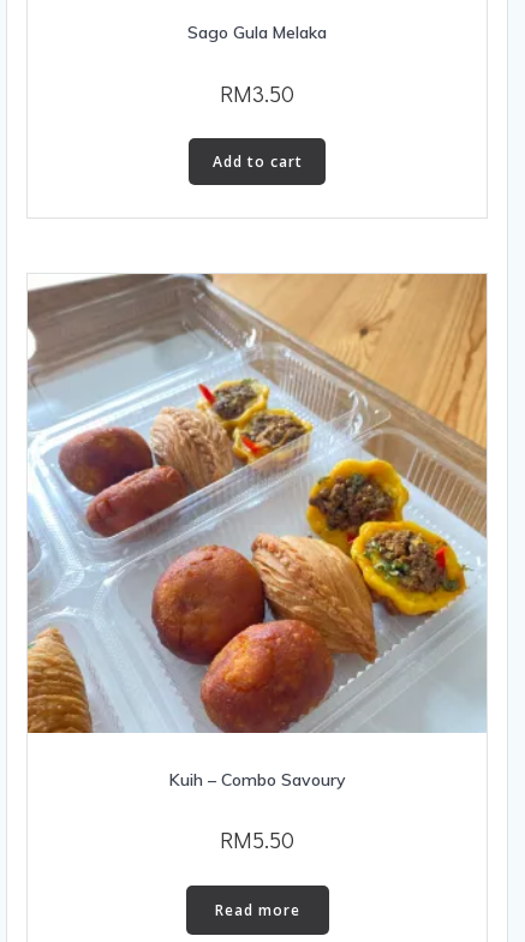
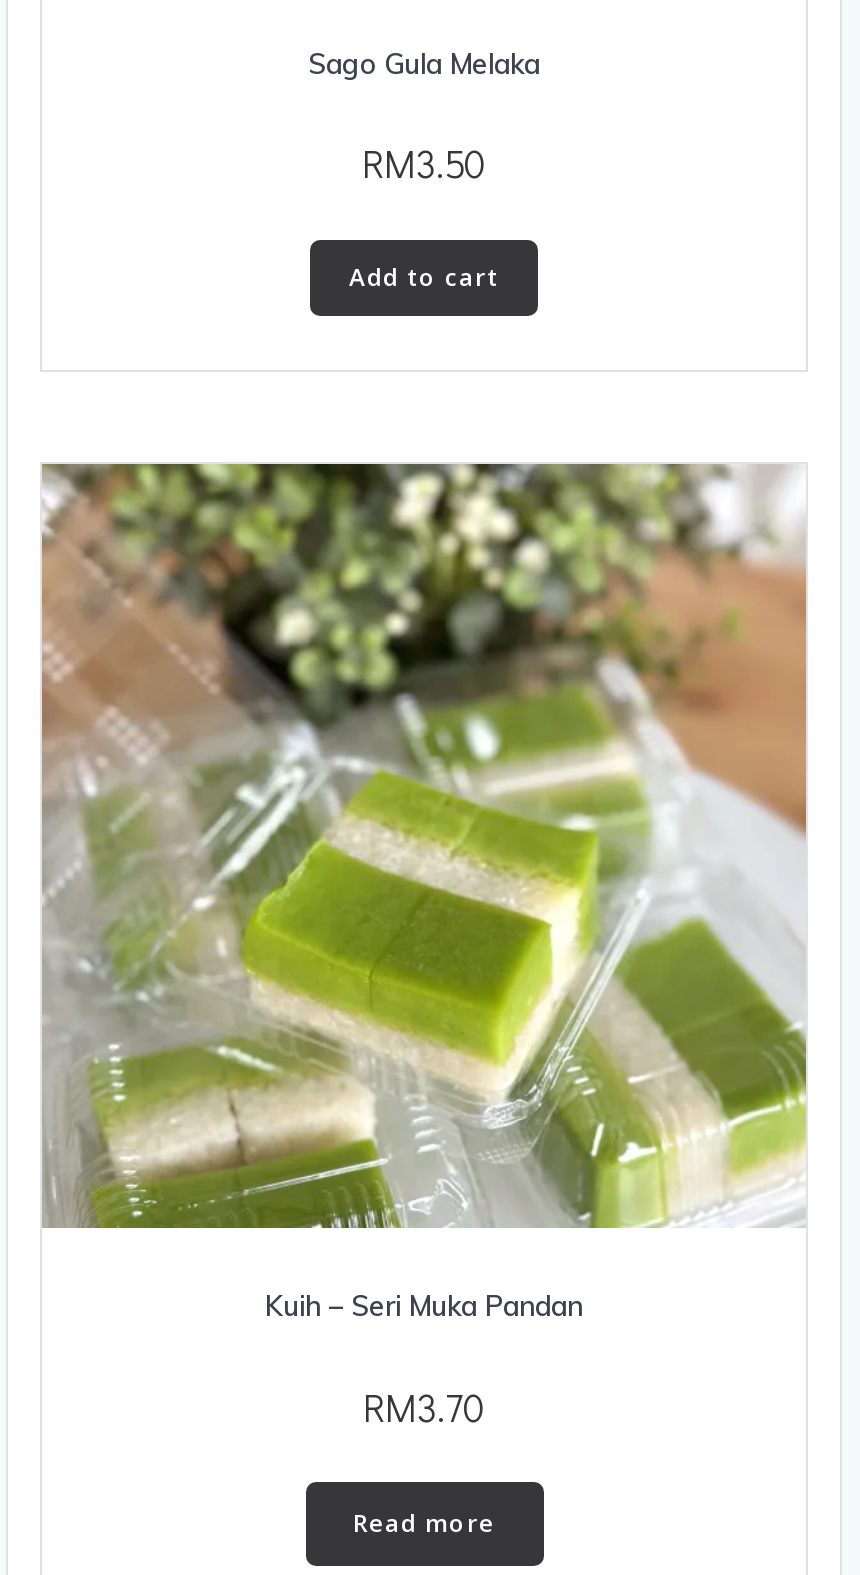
- [image]
- Kuih – Combo Savoury
+ [image]
+ Kuih – Seri Muka Pandan

- RM5.50
+ RM3.70
